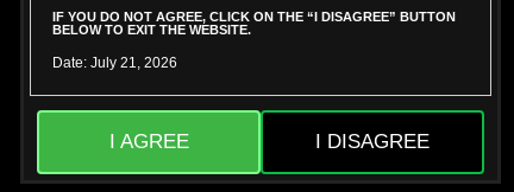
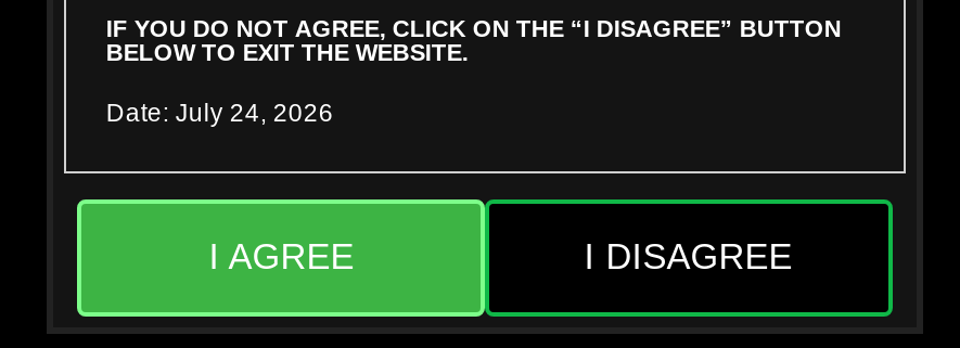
- Date: July 21, 2026
+ Date: July 24, 2026
